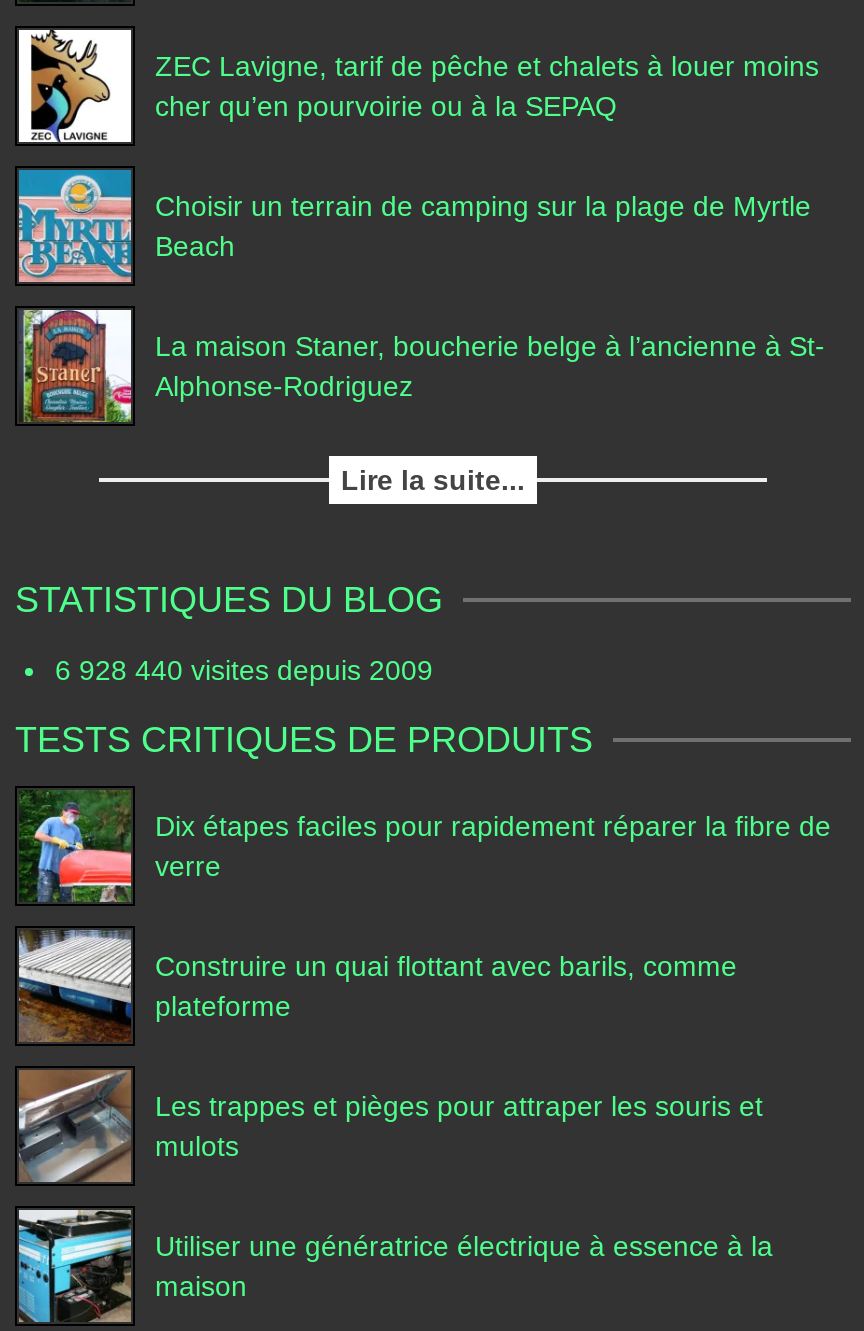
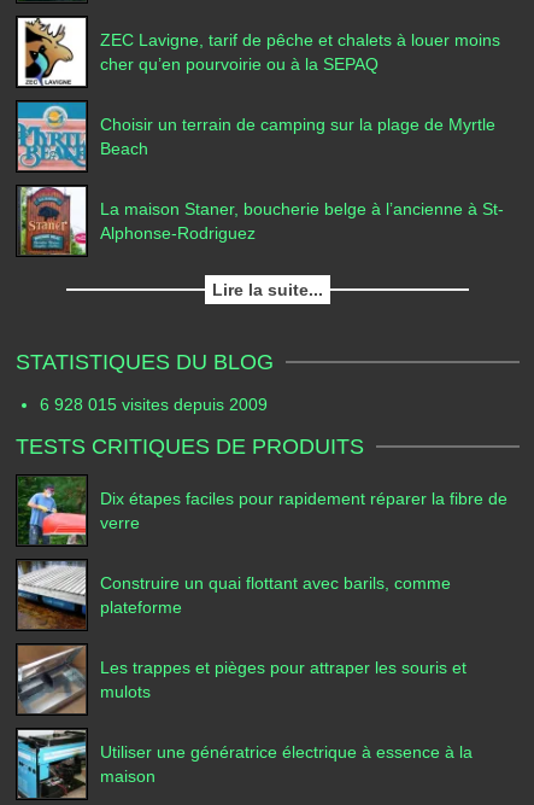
- 6 928 440 visites depuis 2009
+ 6 928 015 visites depuis 2009
